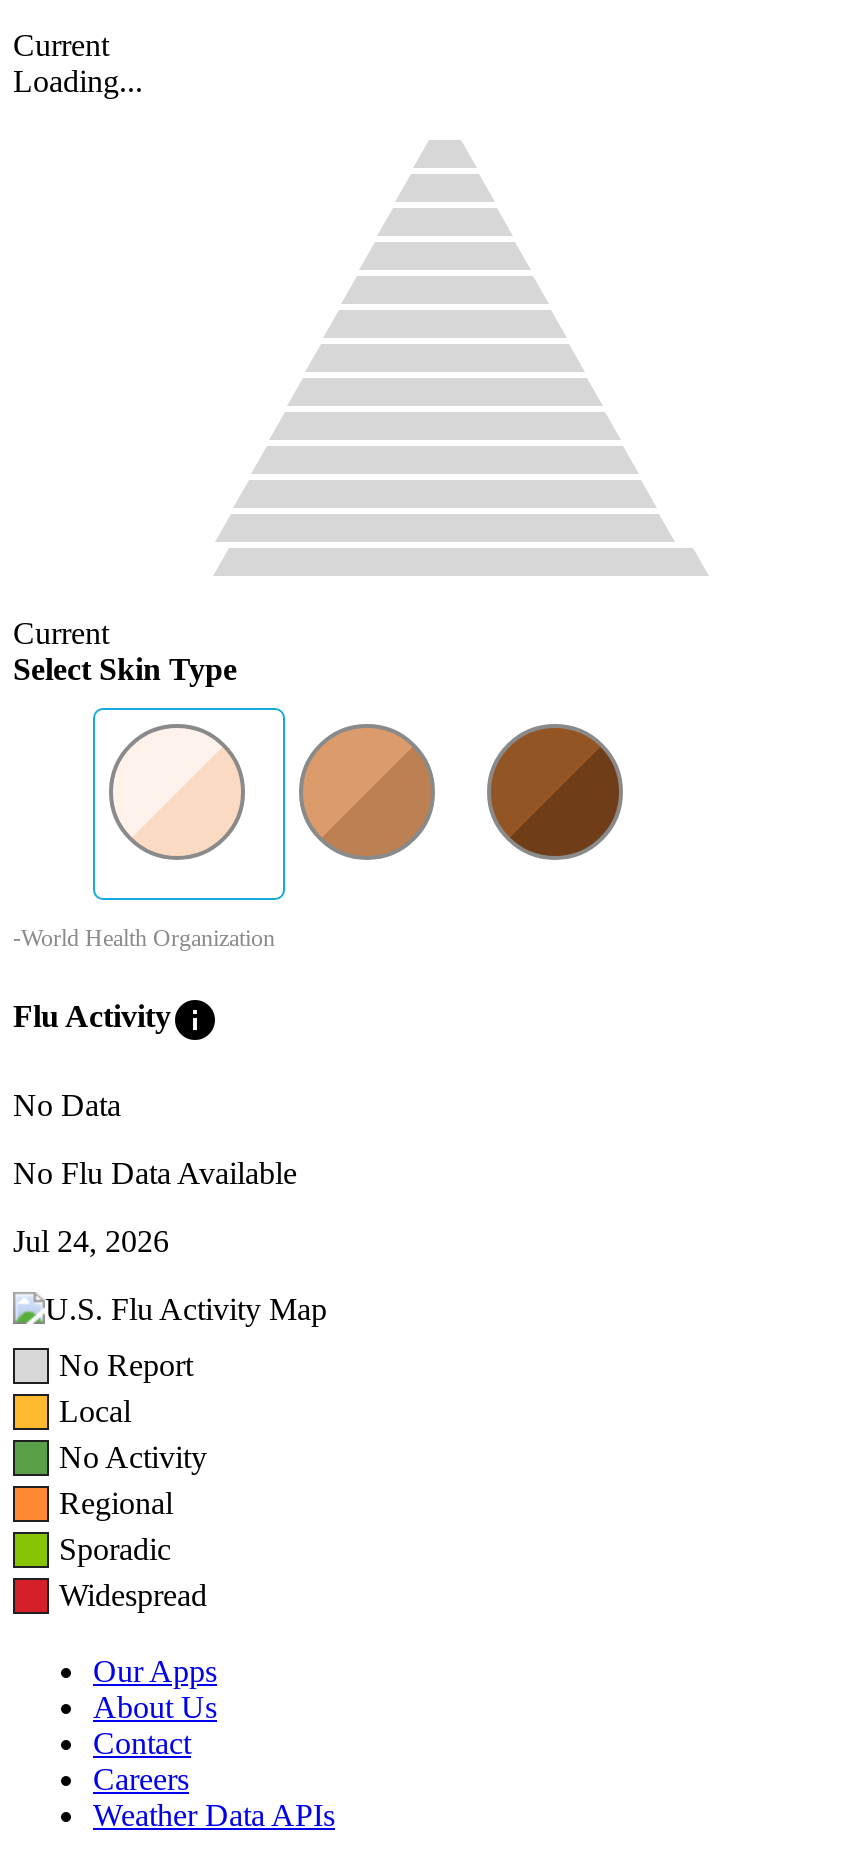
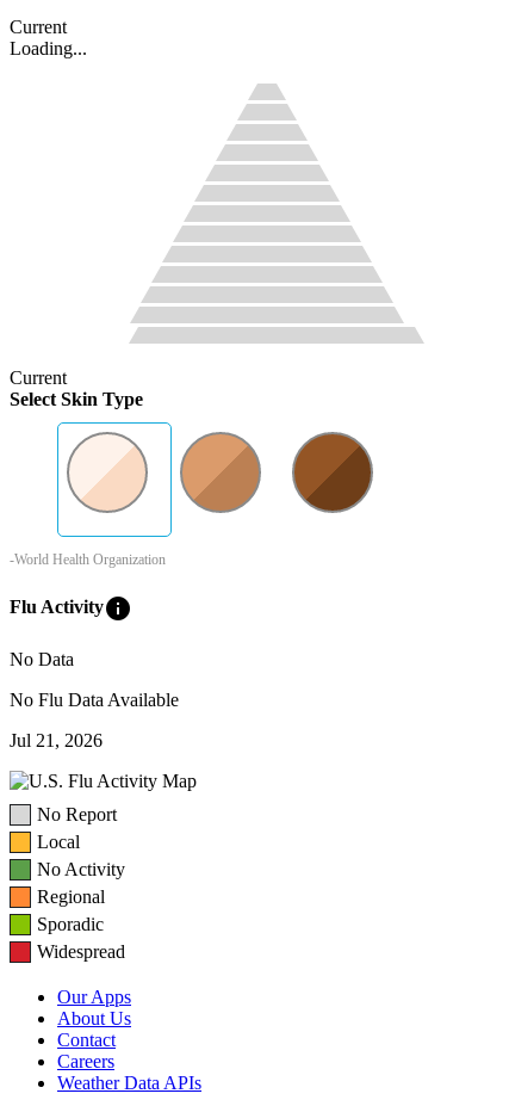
- Jul 24, 2026
+ Jul 21, 2026
